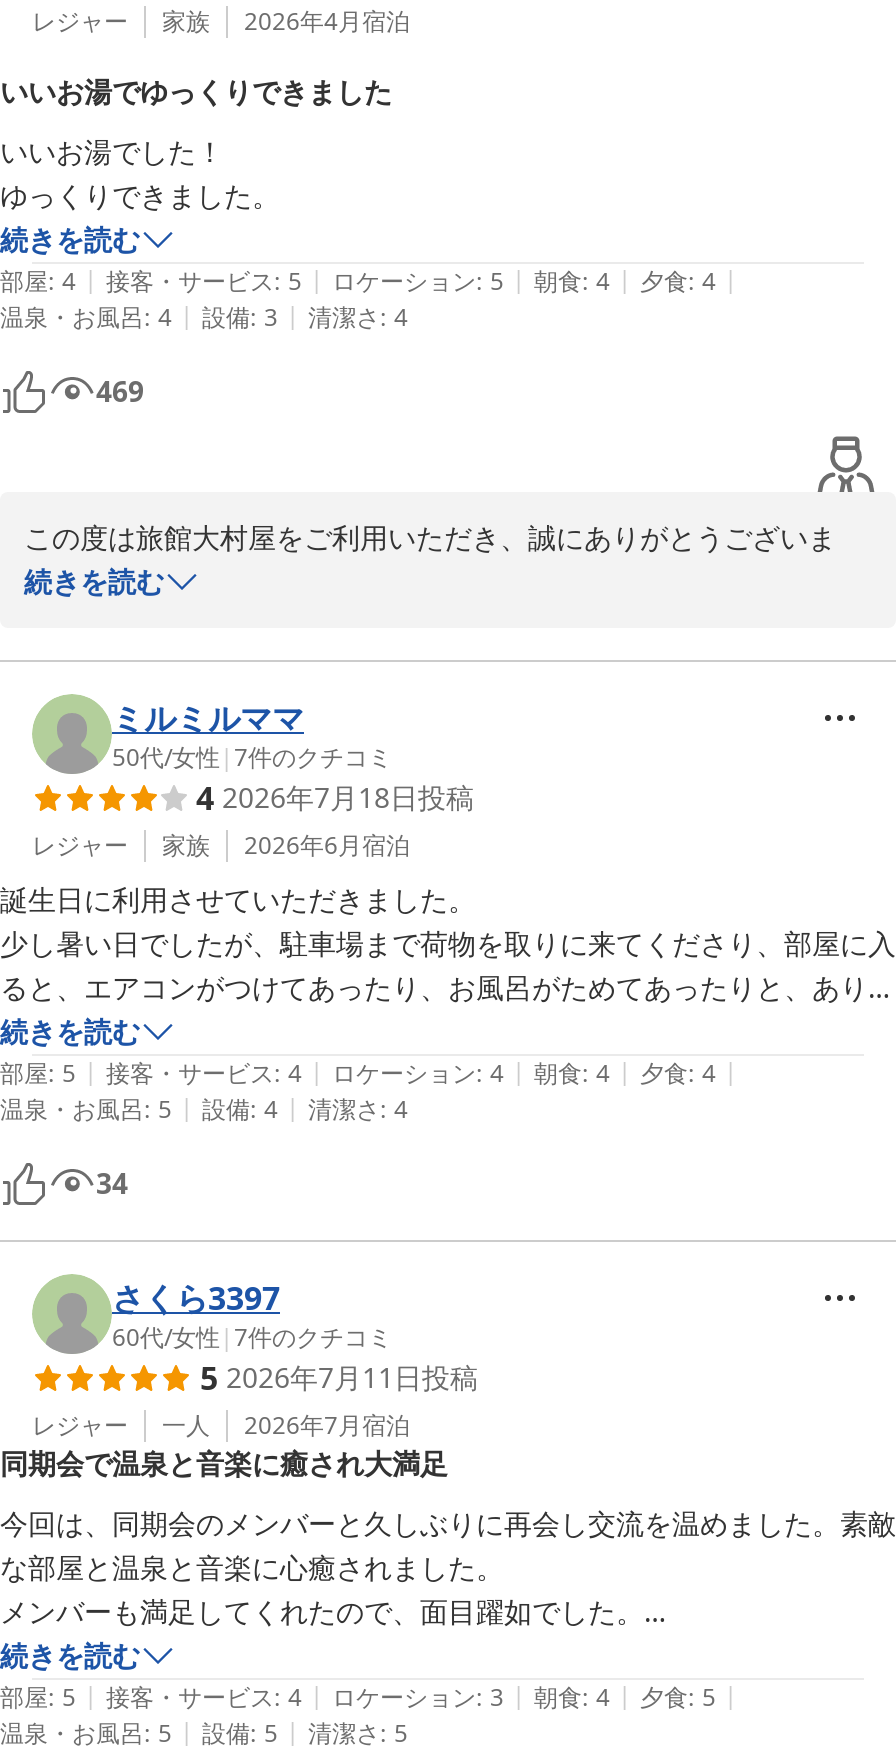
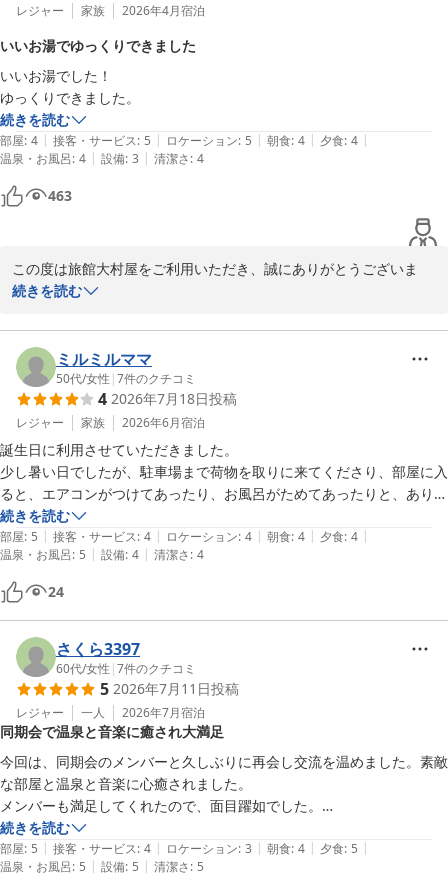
- 469
+ 463

- 34
+ 24
